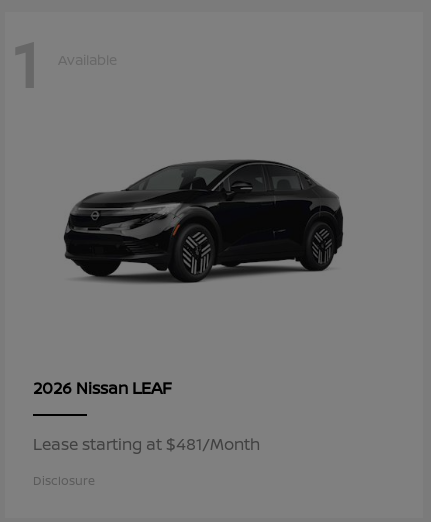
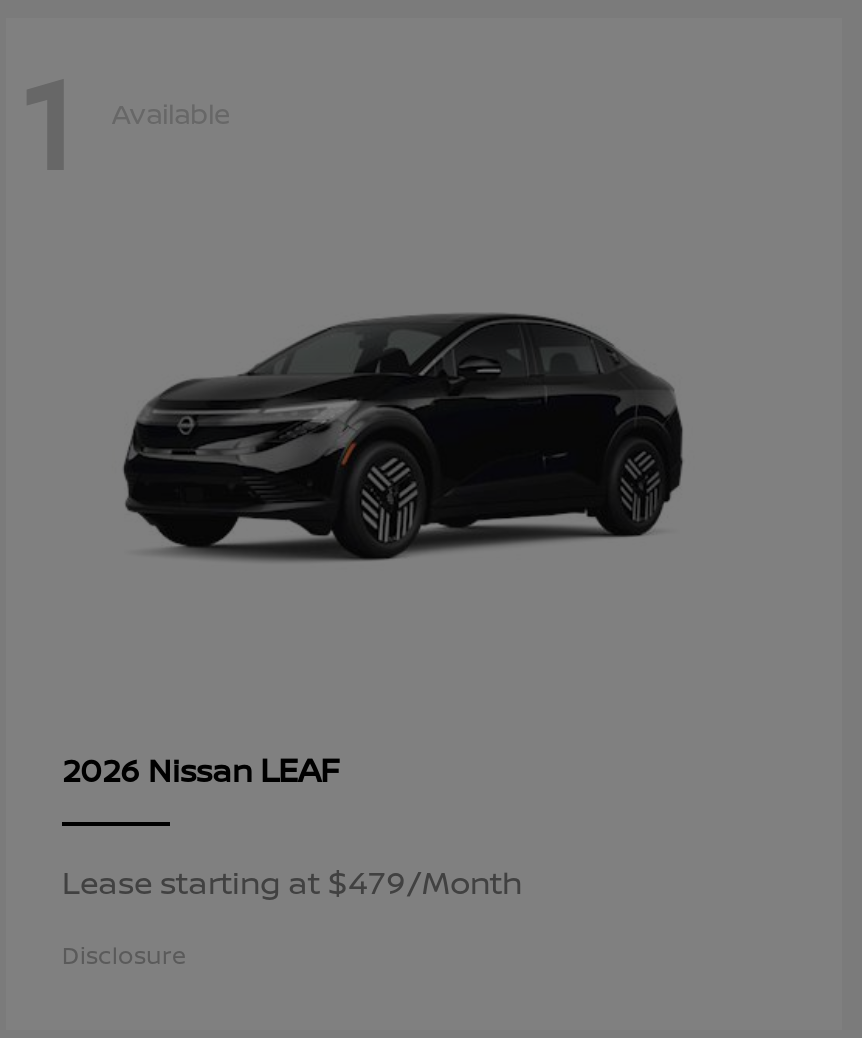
- Lease starting at $481/Month
+ Lease starting at $479/Month
